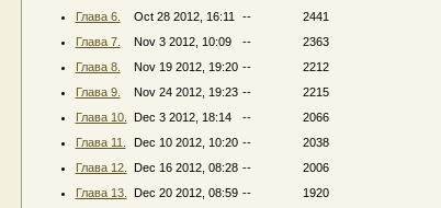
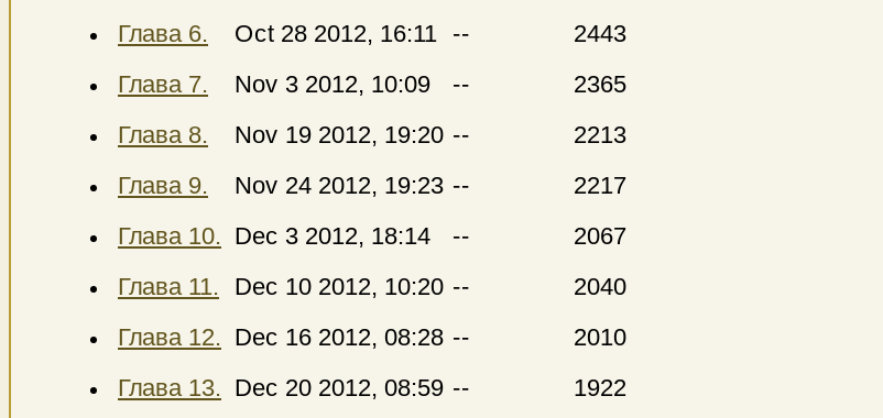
- 2441
+ 2443

- 2363
+ 2365

- 2212
+ 2213

- 2215
+ 2217

- 2066
+ 2067

- 2038
+ 2040

- 2006
+ 2010

- 1920
+ 1922
